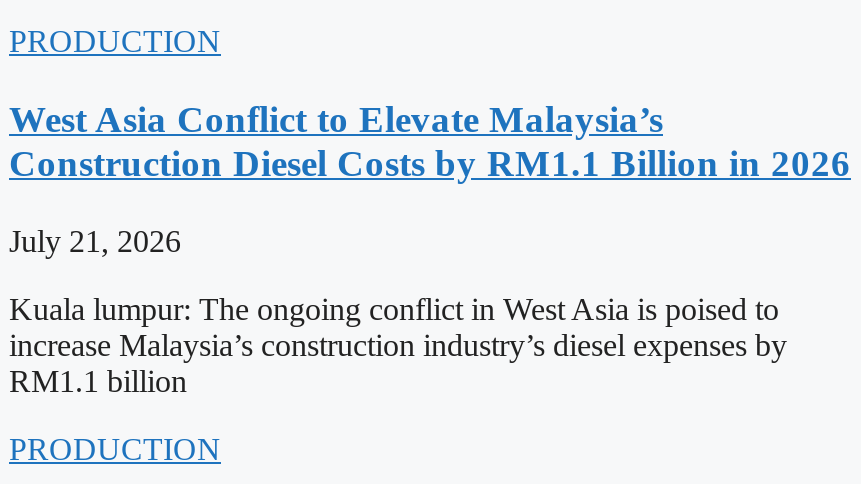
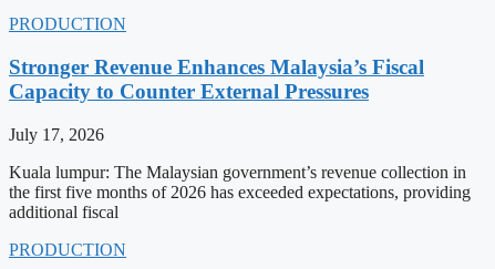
- West Asia Conflict to Elevate Malaysia’s
- Construction Diesel Costs by RM1.1 Billion in 2026
+ Stronger Revenue Enhances Malaysia’s Fiscal
+ Capacity to Counter External Pressures

- July 21, 2026
+ July 17, 2026

- Kuala lumpur: The ongoing conflict in West Asia is poised to
- increase Malaysia’s construction industry’s diesel expenses by
- RM1.1 billion
+ Kuala lumpur: The Malaysian government’s revenue collection in
+ the first five months of 2026 has exceeded expectations, providing
+ additional fiscal
